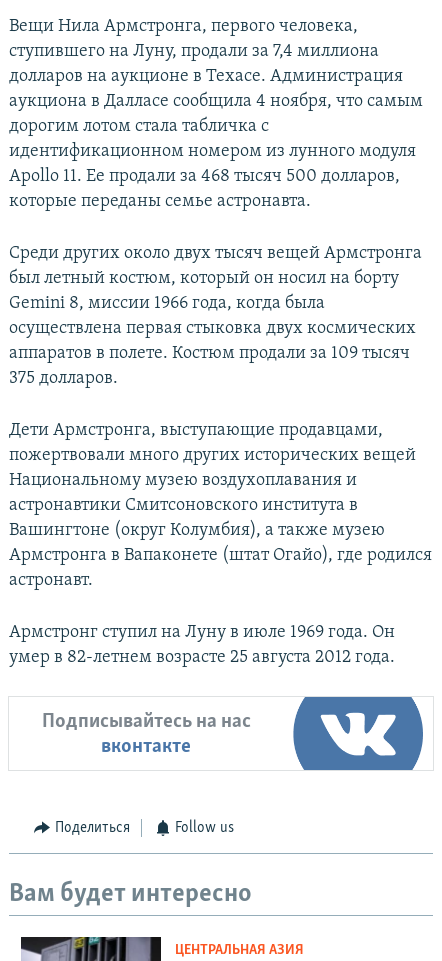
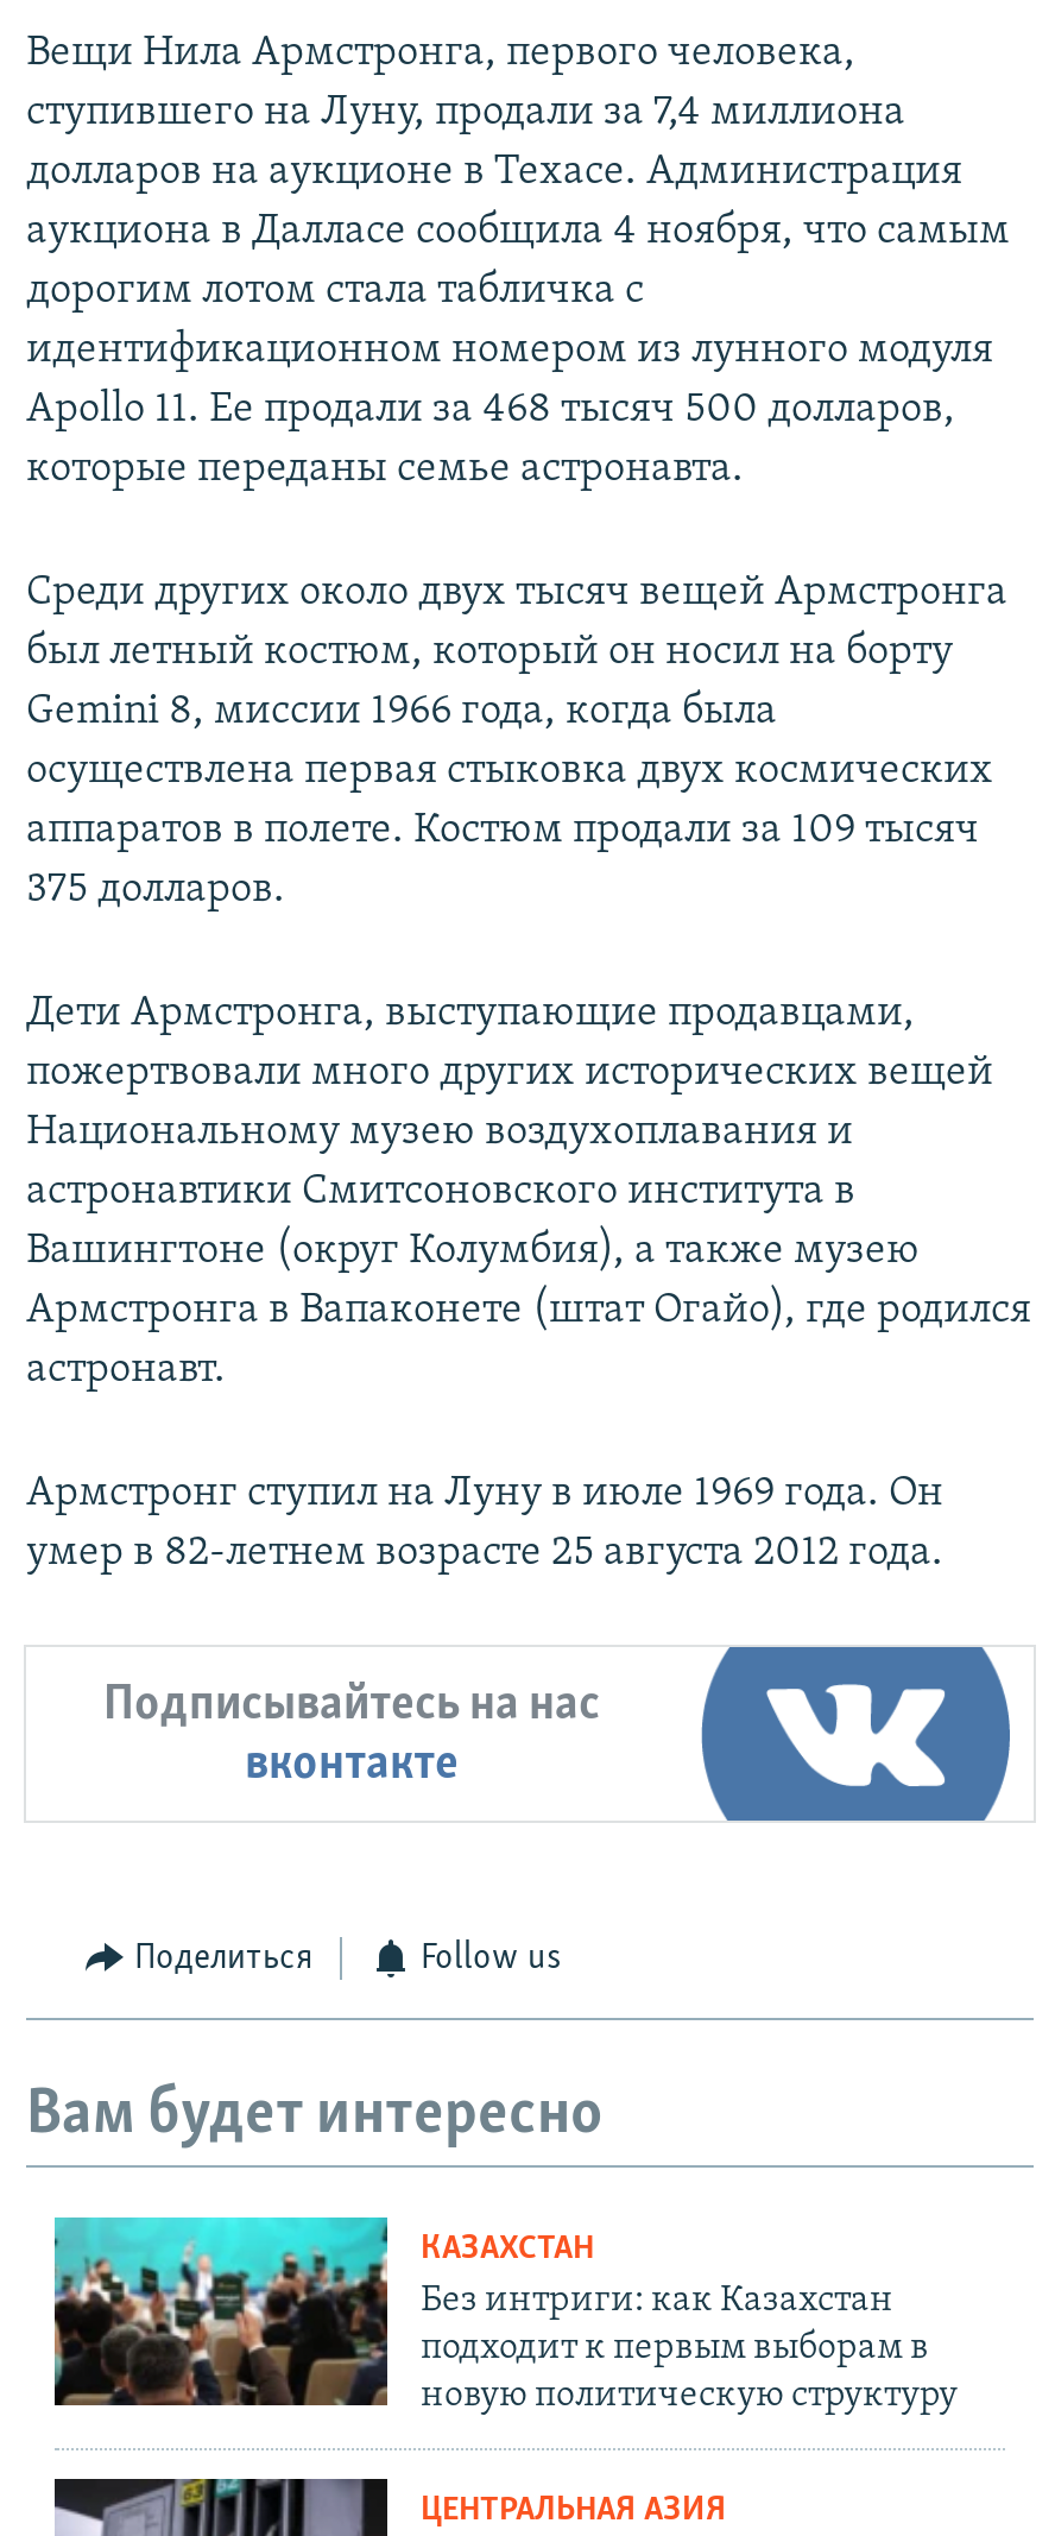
+ [image]
+ КАЗАХСТАН
+ Без интриги: как Казахстан
+ подходит к первым выборам в
+ новую политическую структуру
